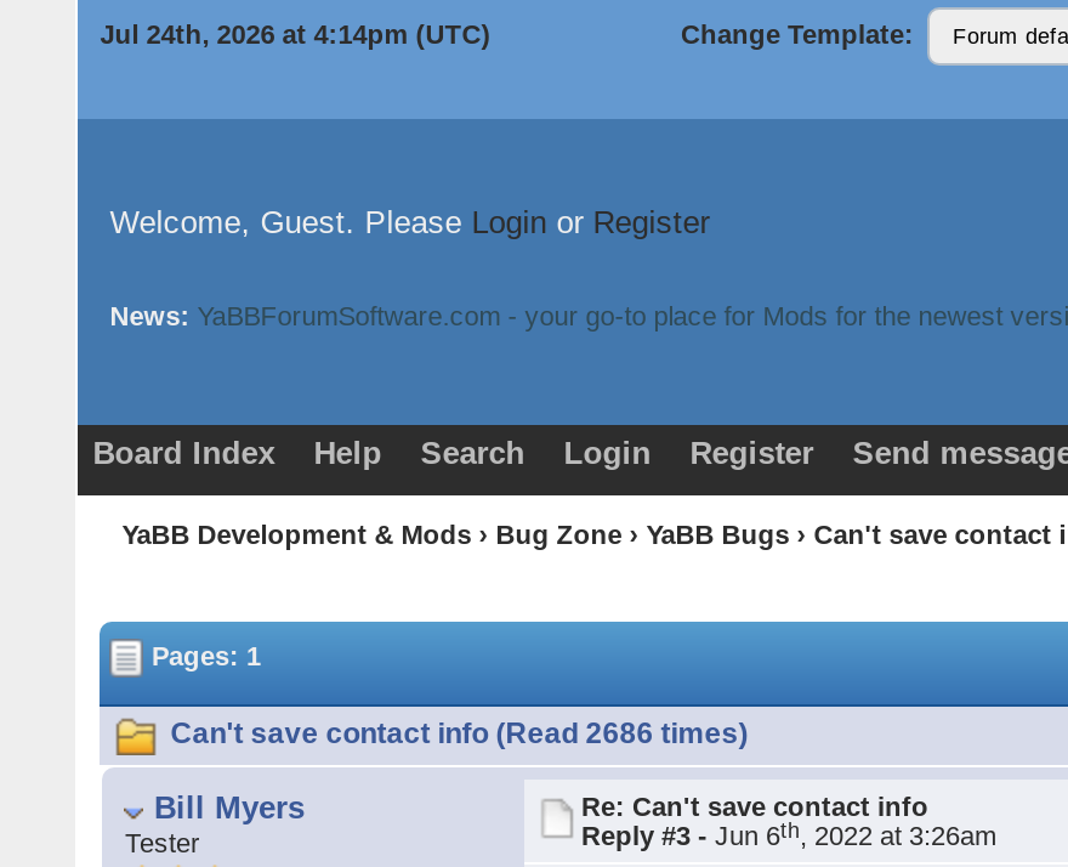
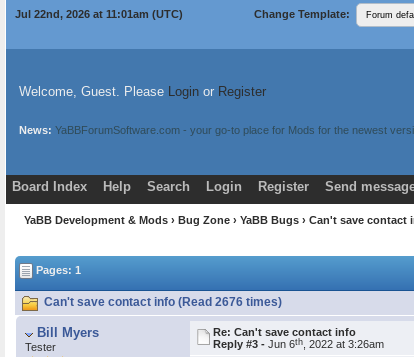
- Jul 24th, 2026 at 4:14pm (UTC)
+ Jul 22nd, 2026 at 11:01am (UTC)

- Can't save contact info (Read 2686 times)
+ Can't save contact info (Read 2676 times)
